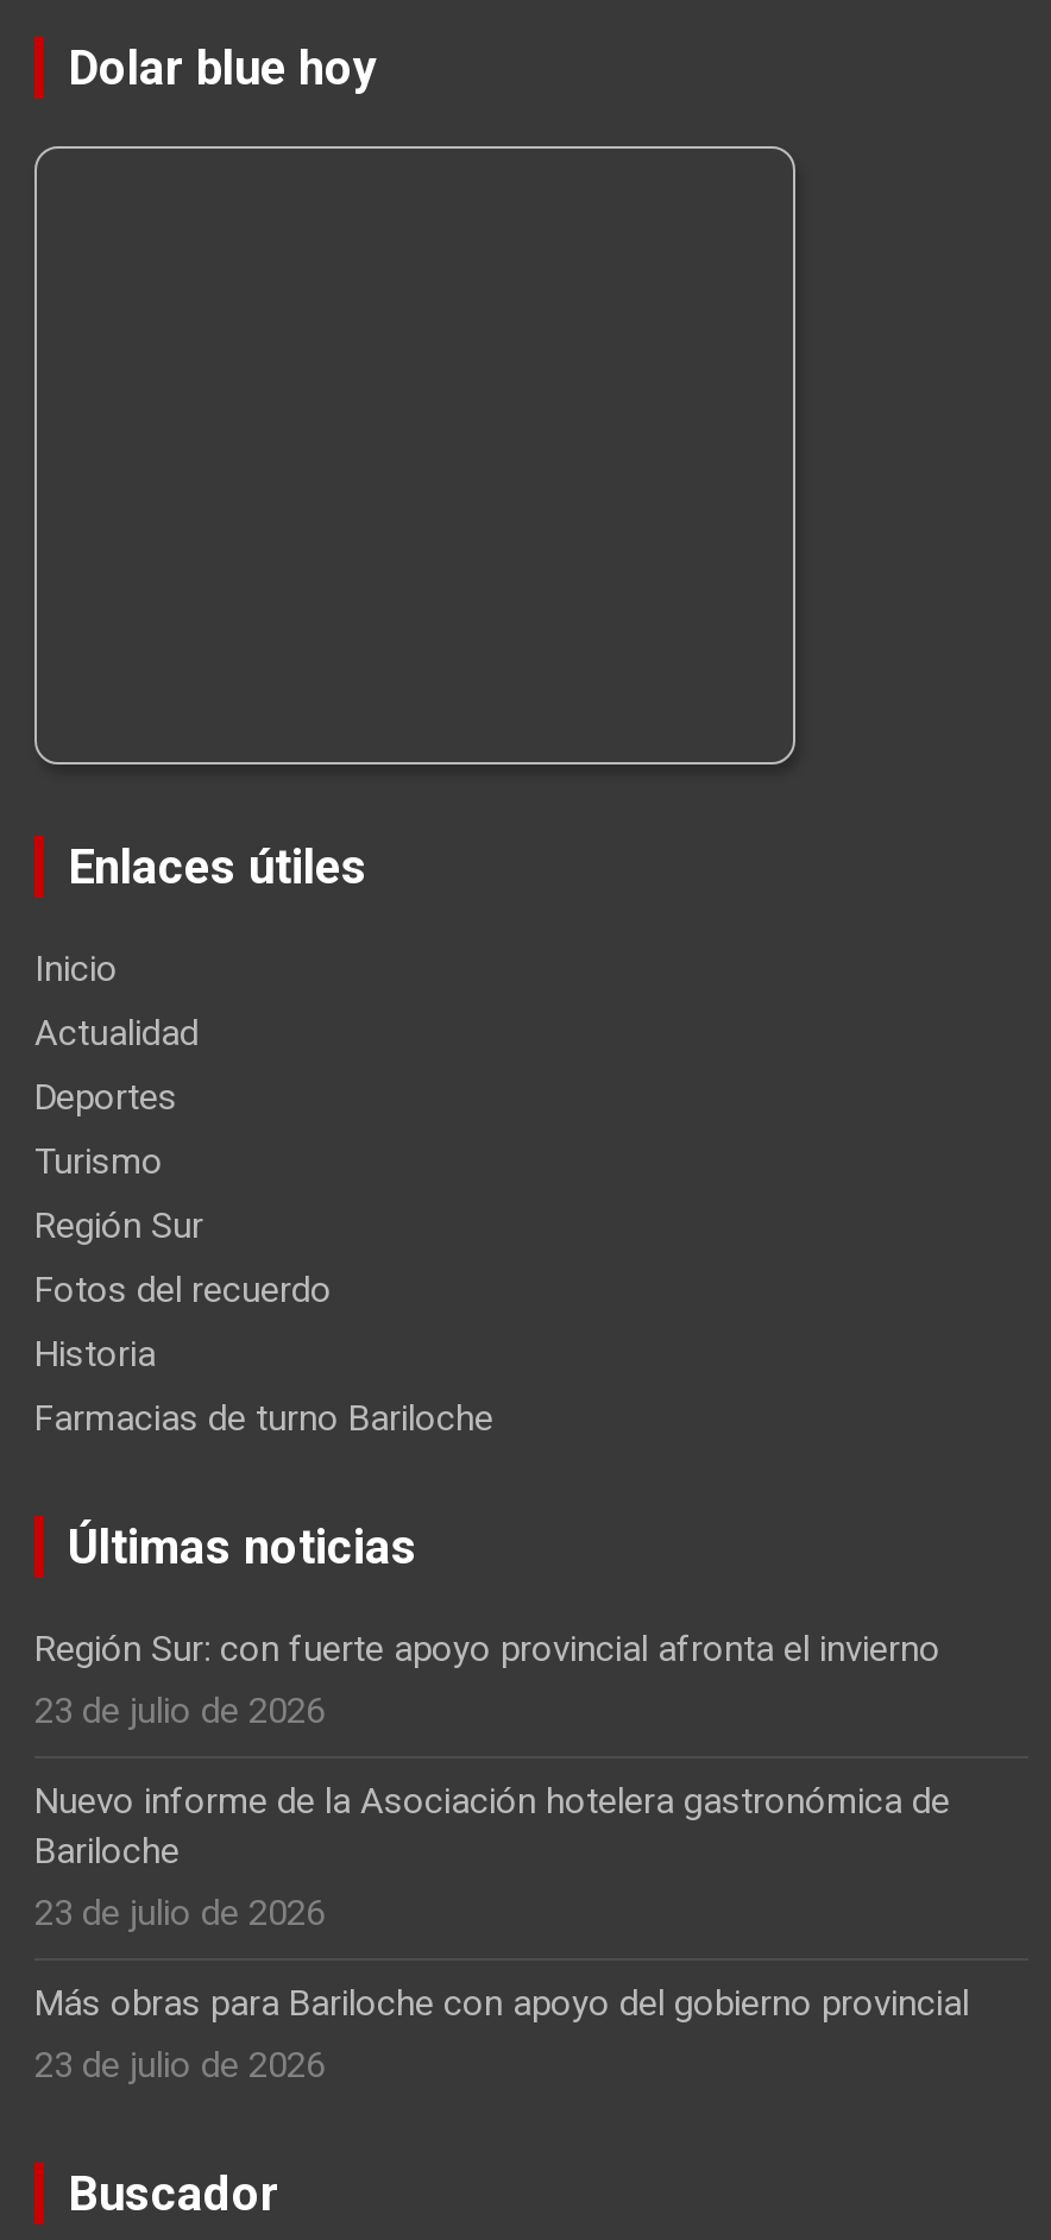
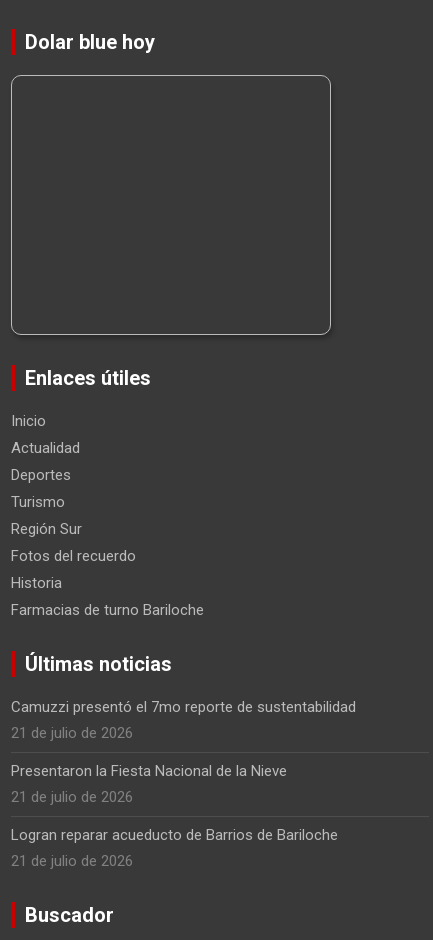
- Región Sur: con fuerte apoyo provincial afronta el invierno
- 23 de julio de 2026
+ Camuzzi presentó el 7mo reporte de sustentabilidad
+ 21 de julio de 2026

- Nuevo informe de la Asociación hotelera gastronómica de
- Bariloche
- 23 de julio de 2026
+ Presentaron la Fiesta Nacional de la Nieve
+ 21 de julio de 2026

- Más obras para Bariloche con apoyo del gobierno provincial
- 23 de julio de 2026
+ Logran reparar acueducto de Barrios de Bariloche
+ 21 de julio de 2026
